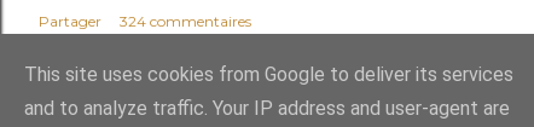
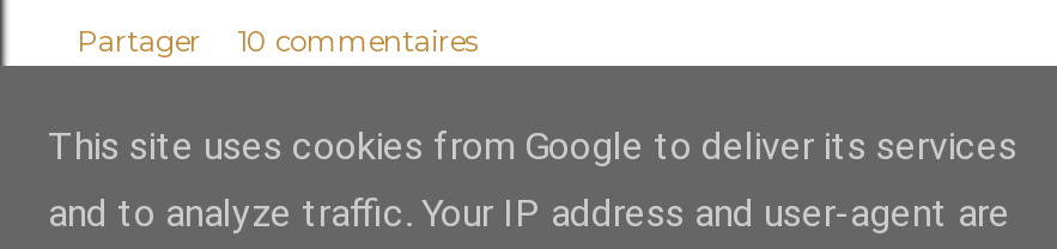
- 324 commentaires
+ 10 commentaires
